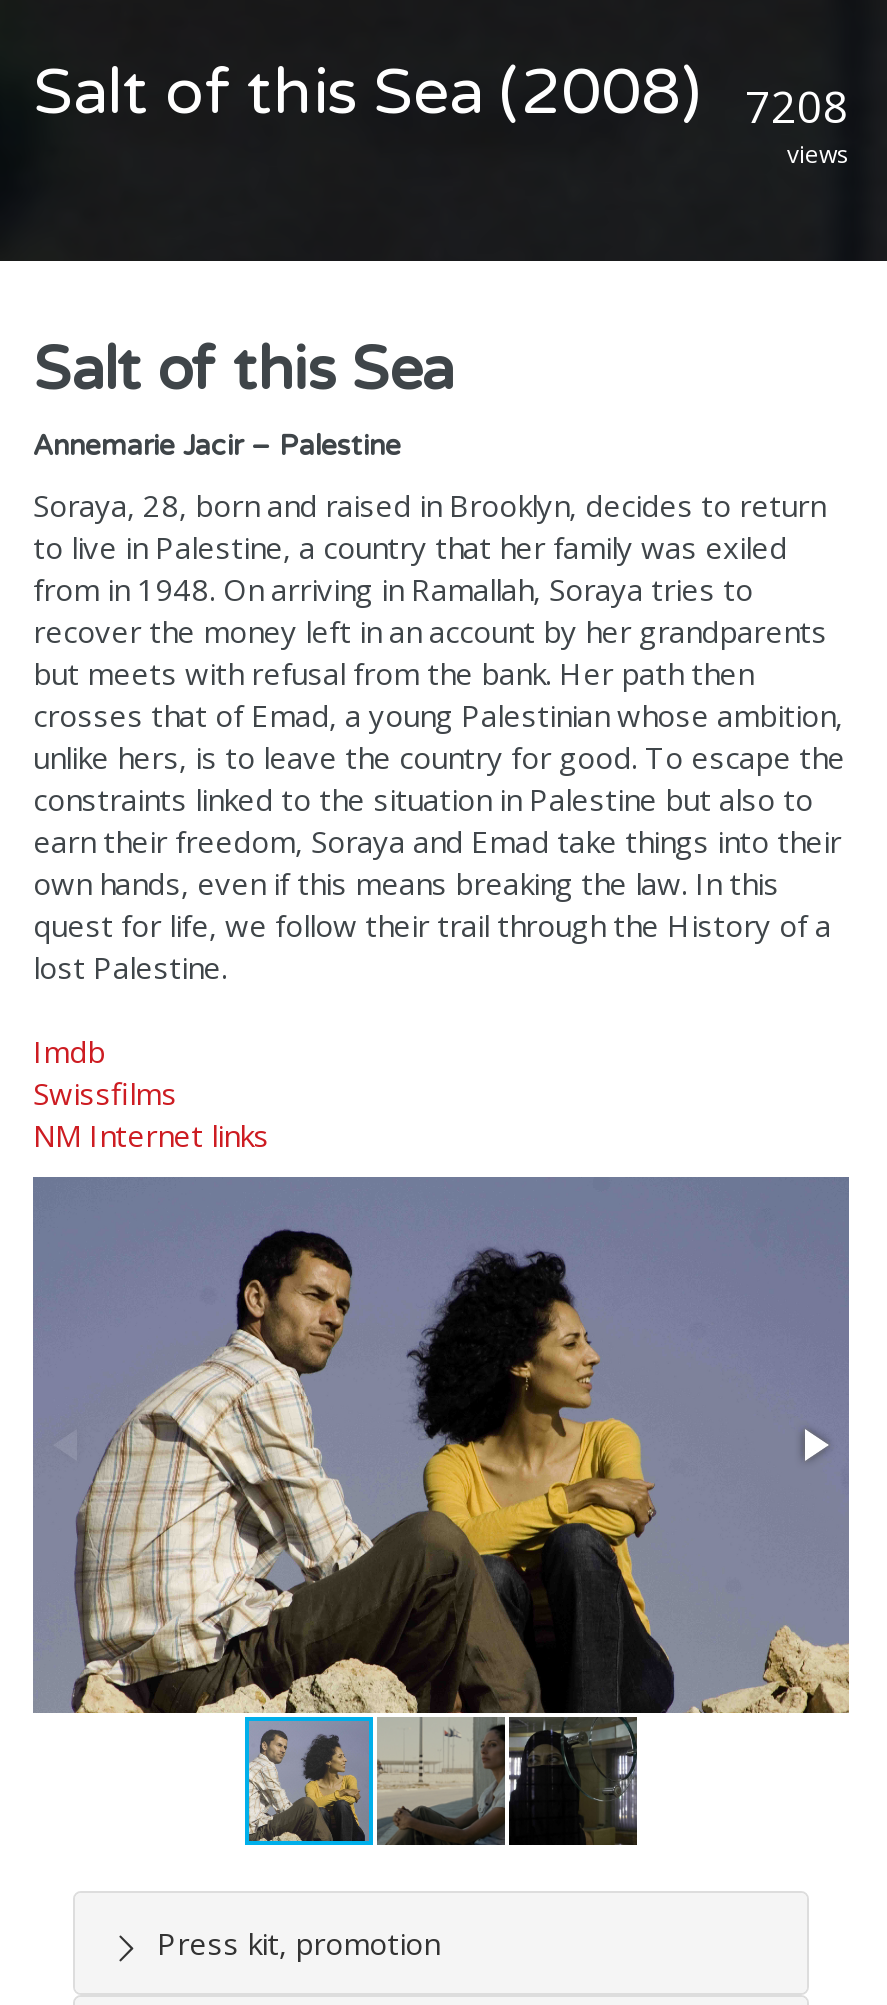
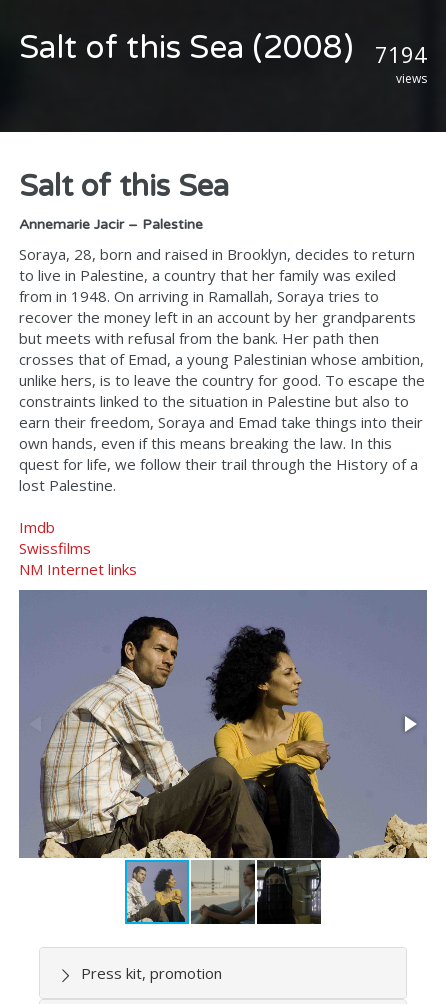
- Salt of this Sea (2008) 7208
+ Salt of this Sea (2008) 7194
